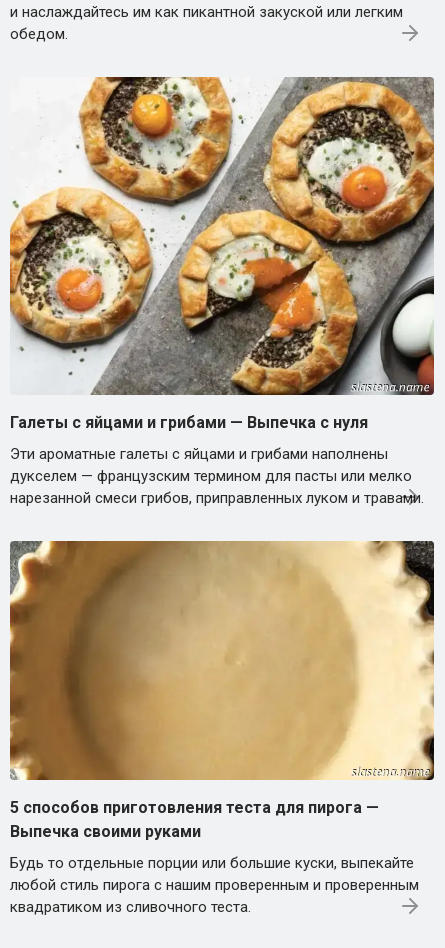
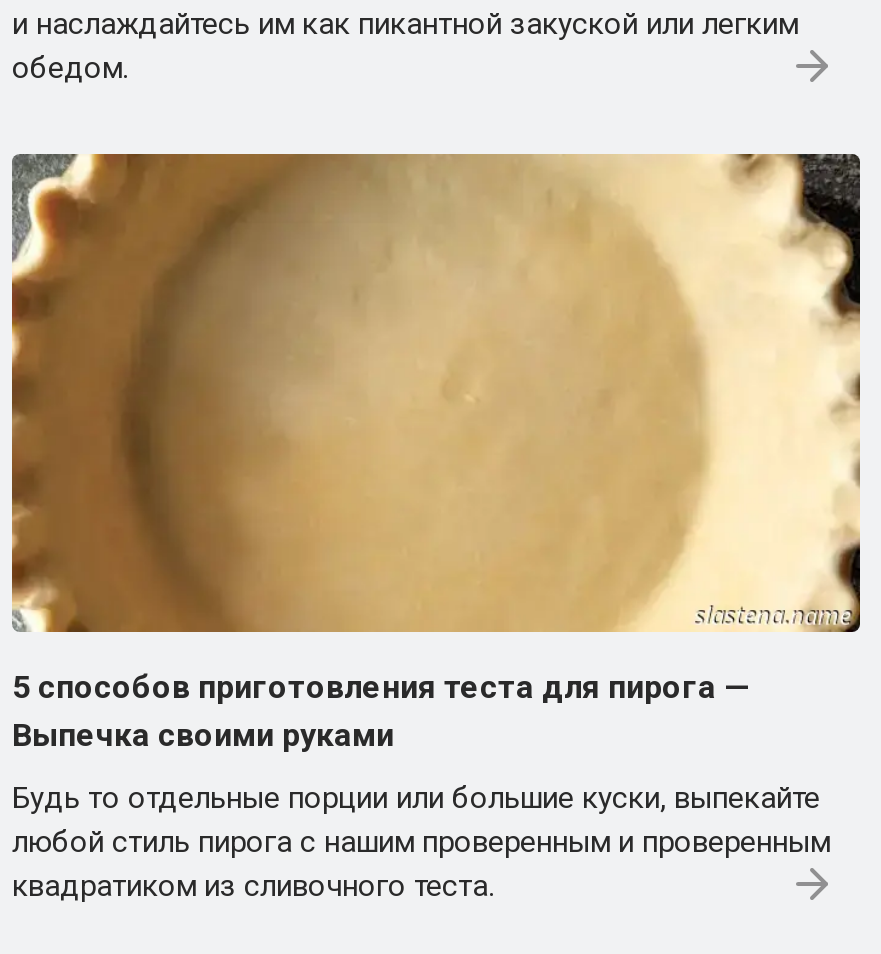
- [image]
- Галеты с яйцами и грибами — Выпечка с нуля
- Эти ароматные галеты с яйцами и грибами наполнены
- дукселем — французским термином для пасты или мелко
- нарезанной смеси грибов, приправленных луком и травами.
